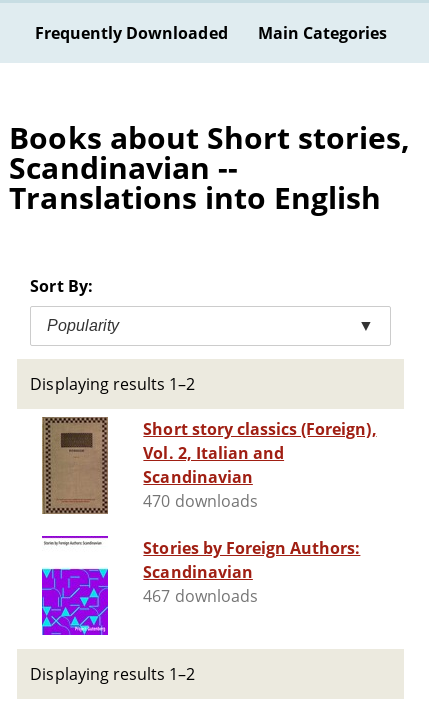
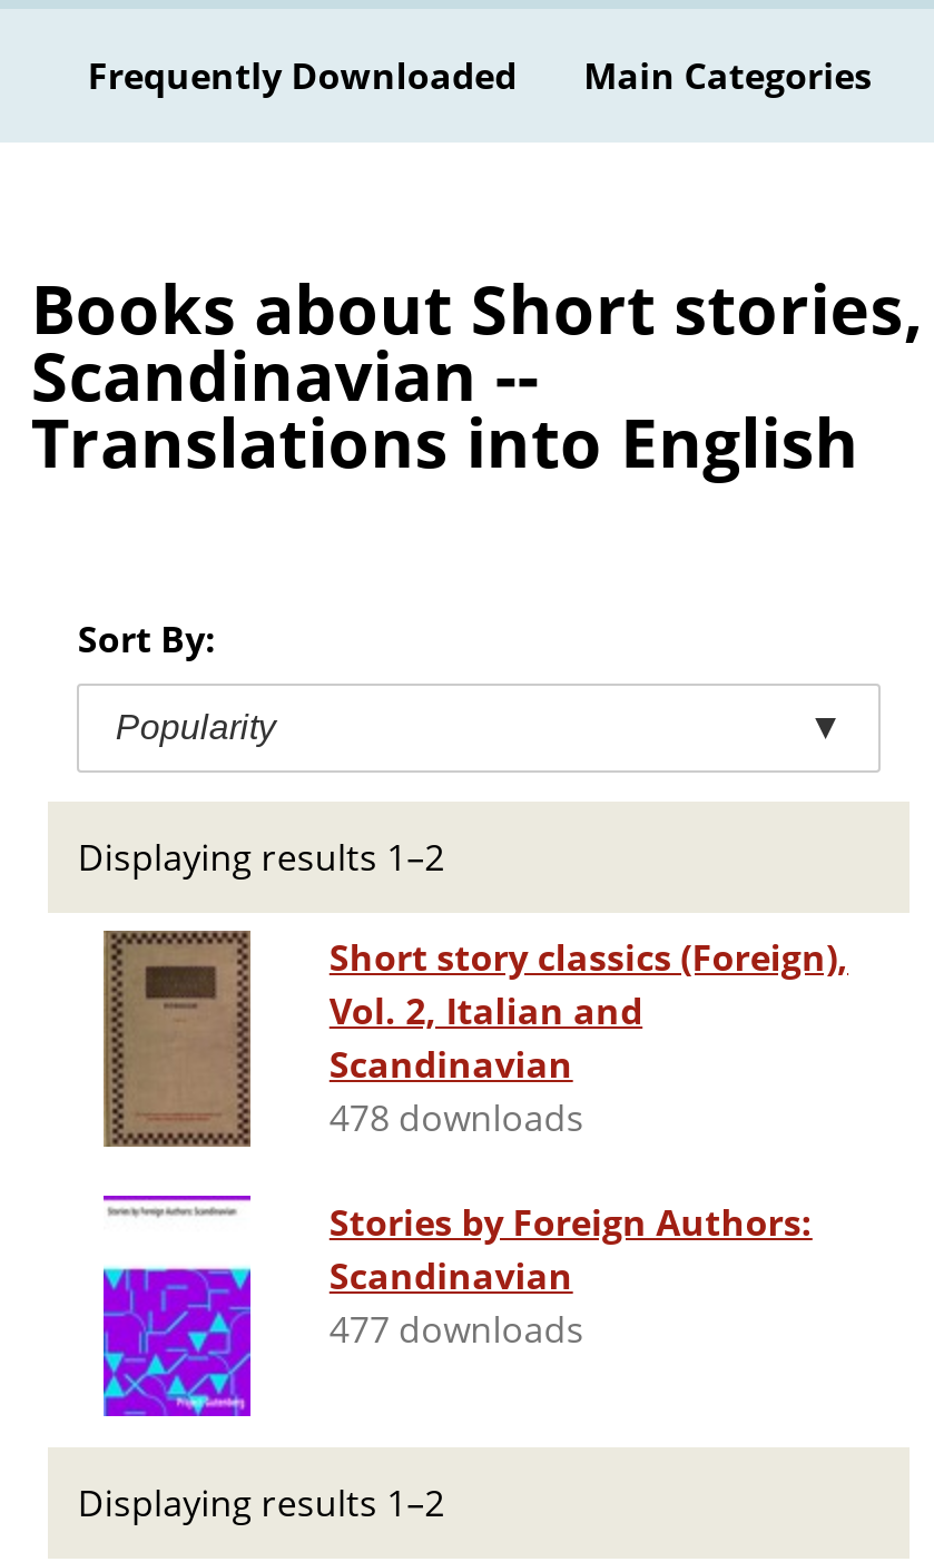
- 470 downloads
+ 478 downloads

- 467 downloads
+ 477 downloads
